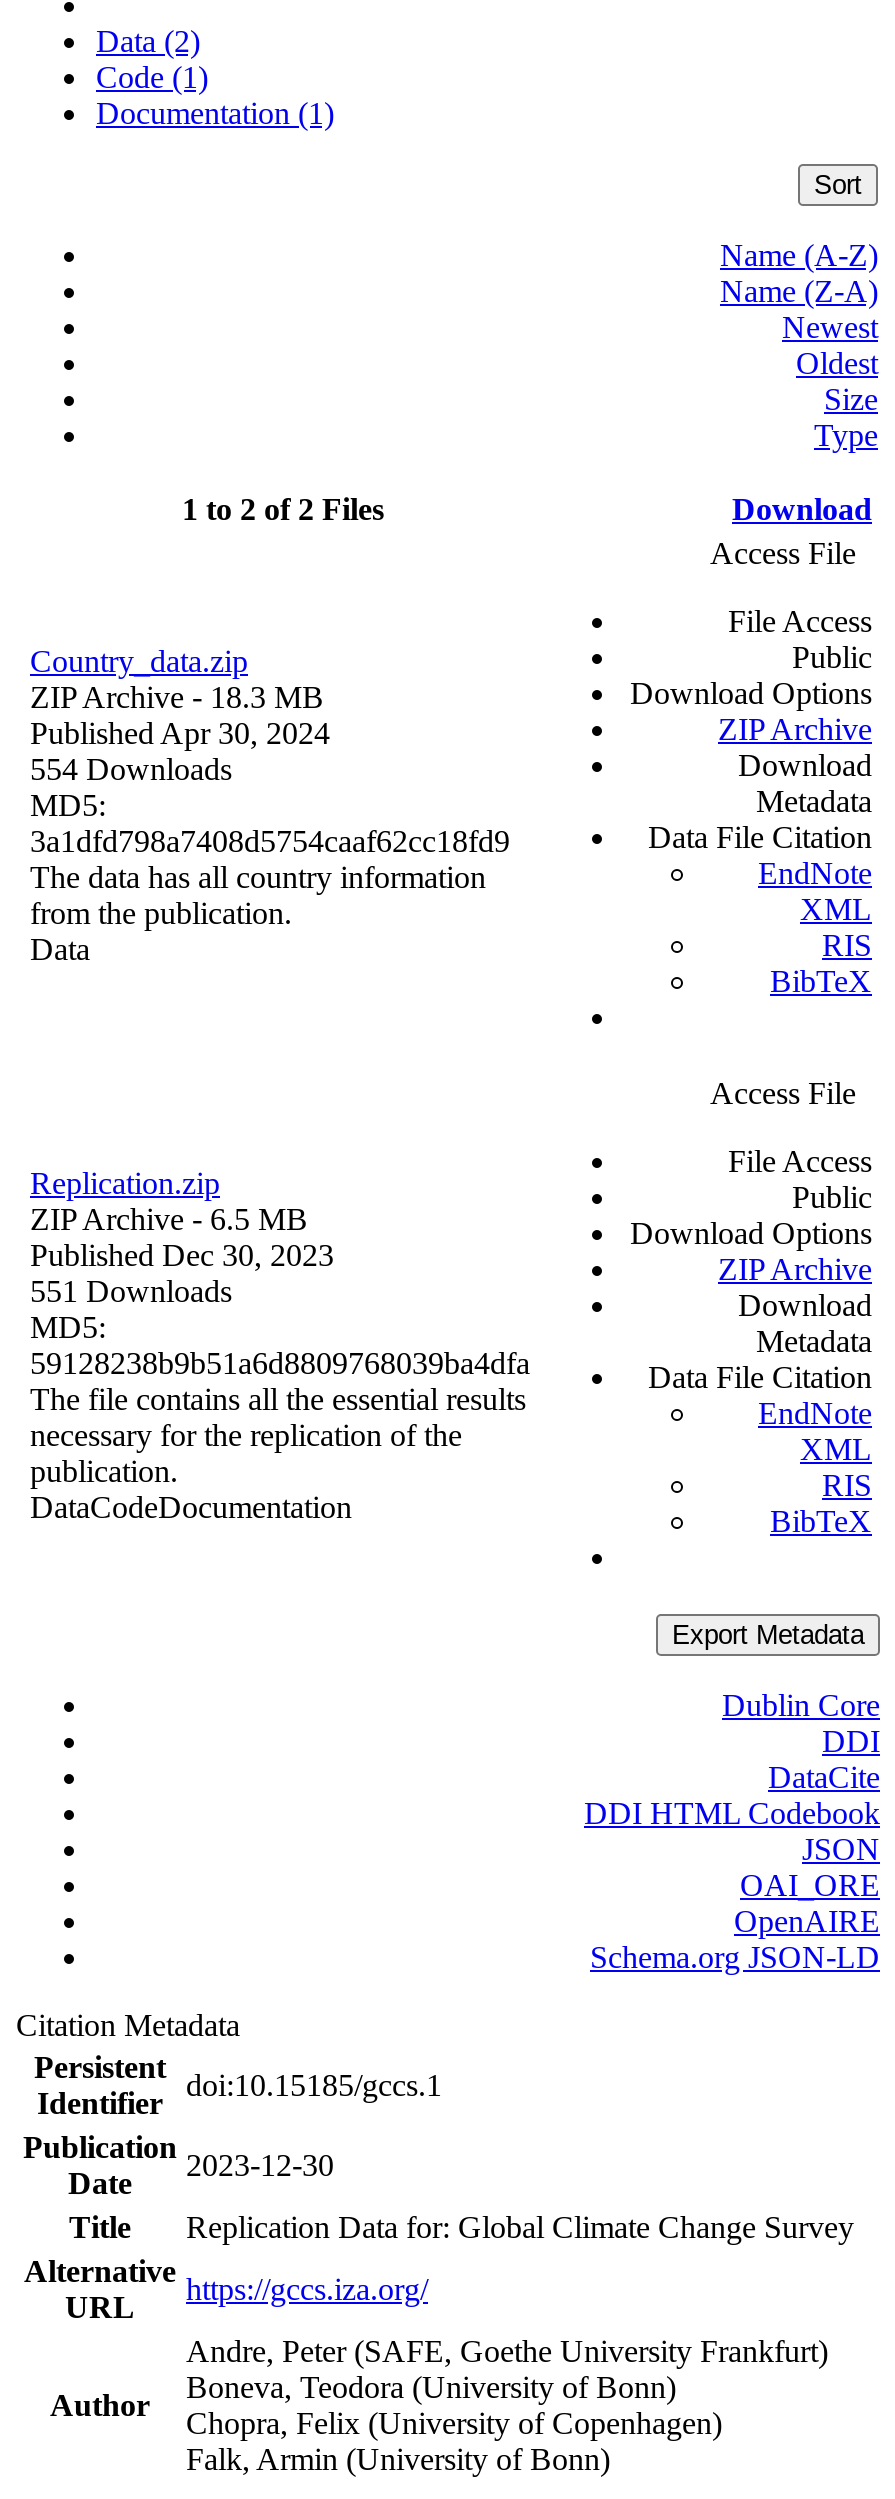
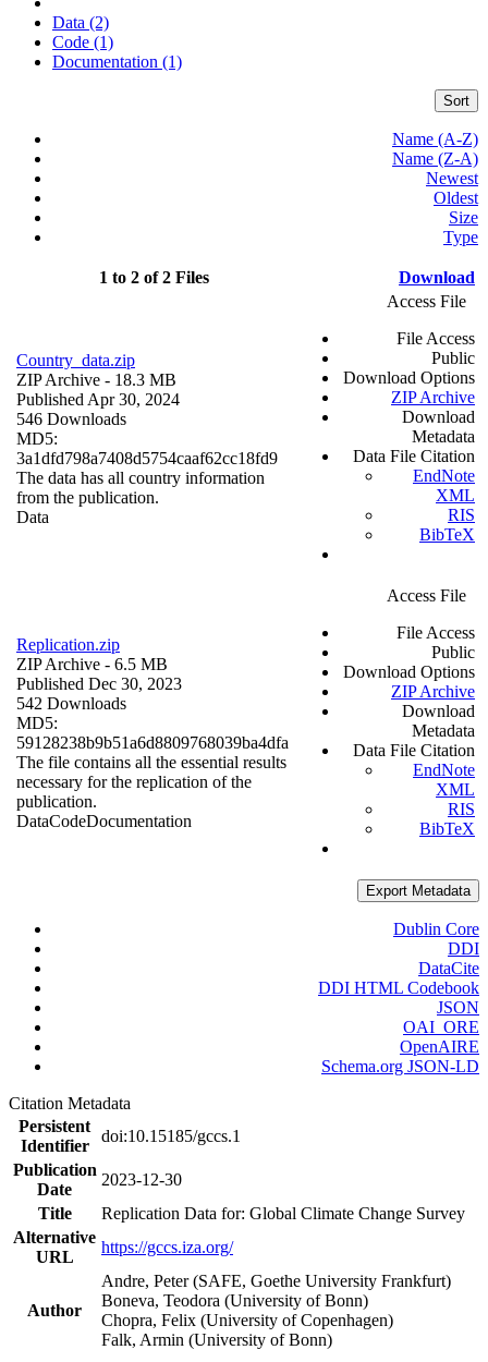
- 554 Downloads
+ 546 Downloads

- 551 Downloads
+ 542 Downloads
